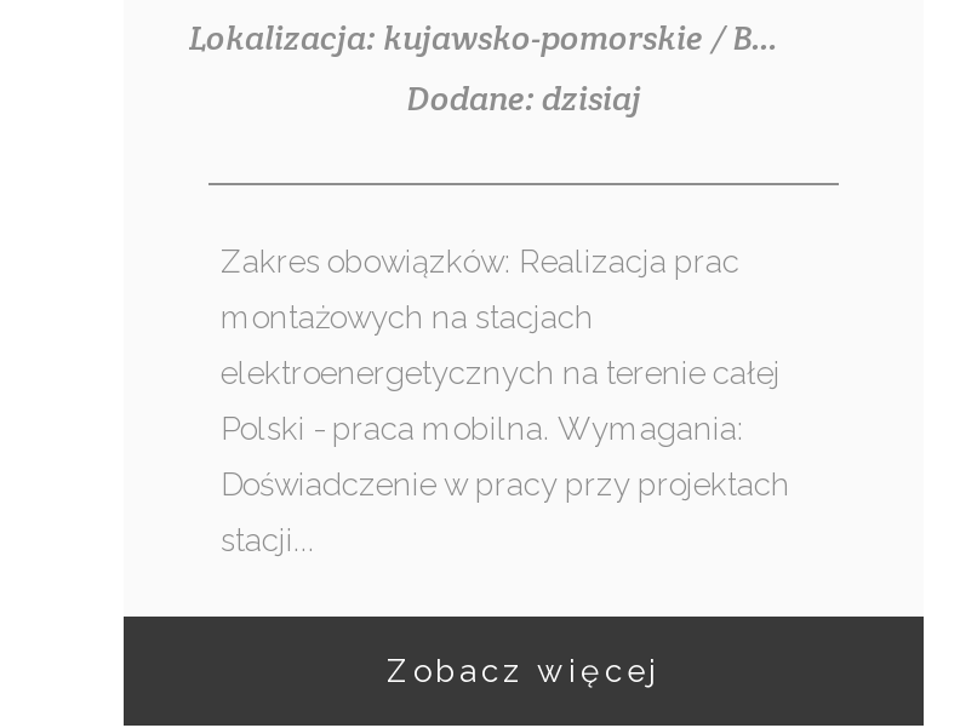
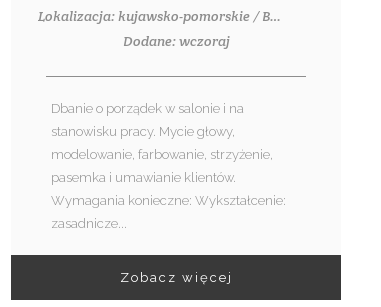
- Dodane: dzisiaj
+ Dodane: wczoraj

- Zakres obowiązków: Realizacja prac
+ Dbanie o porządek w salonie i na

- montażowych na stacjach
+ stanowisku pracy. Mycie głowy,

- elektroenergetycznych na terenie całej
+ modelowanie, farbowanie, strzyżenie,

- Polski - praca mobilna. Wymagania:
+ pasemka i umawianie klientów.

- Doświadczenie w pracy przy projektach
+ Wymagania konieczne: Wykształcenie:

- stacji...
+ zasadnicze...
